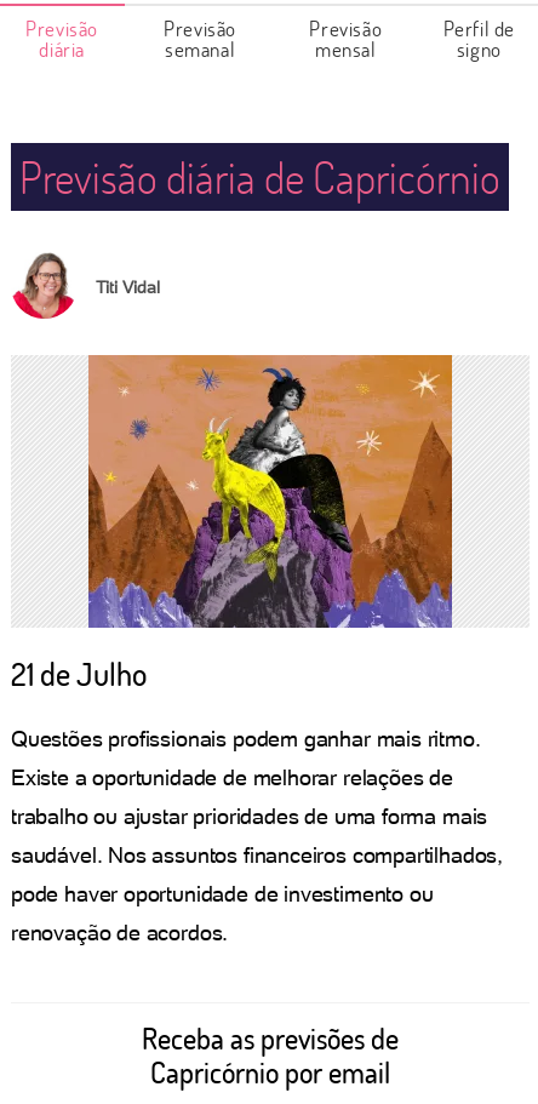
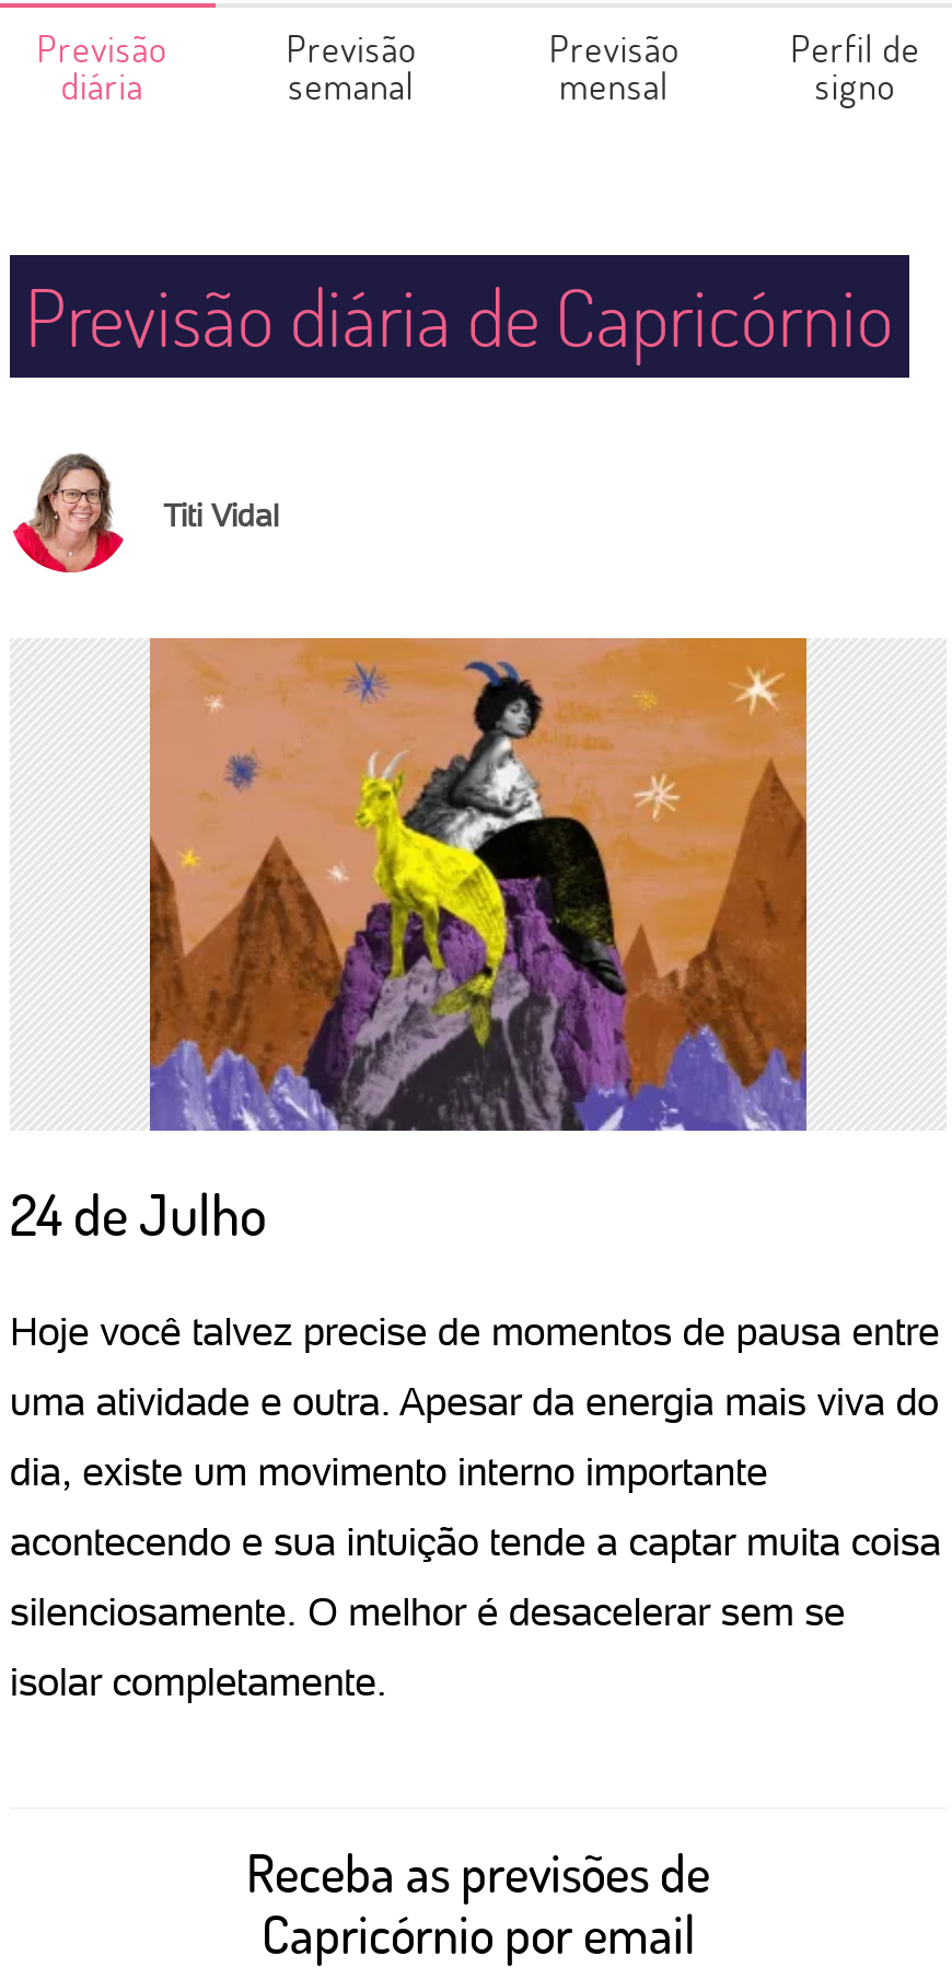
- 21 de Julho
+ 24 de Julho

- Questões profissionais podem ganhar mais ritmo.
+ Hoje você talvez precise de momentos de pausa entre

- Existe a oportunidade de melhorar relações de
+ uma atividade e outra. Apesar da energia mais viva do

- trabalho ou ajustar prioridades de uma forma mais
+ dia, existe um movimento interno importante

- saudável. Nos assuntos financeiros compartilhados,
+ acontecendo e sua intuição tende a captar muita coisa

- pode haver oportunidade de investimento ou
+ silenciosamente. O melhor é desacelerar sem se

- renovação de acordos.
+ isolar completamente.
